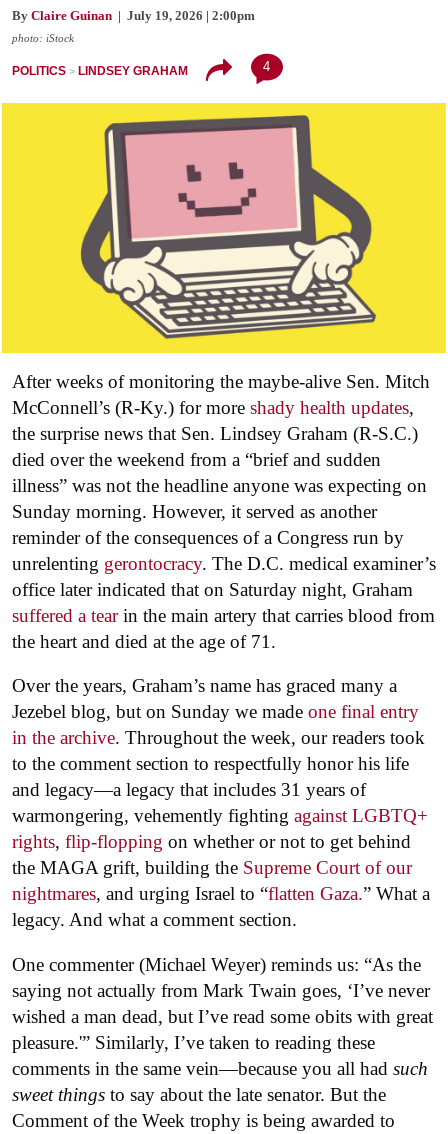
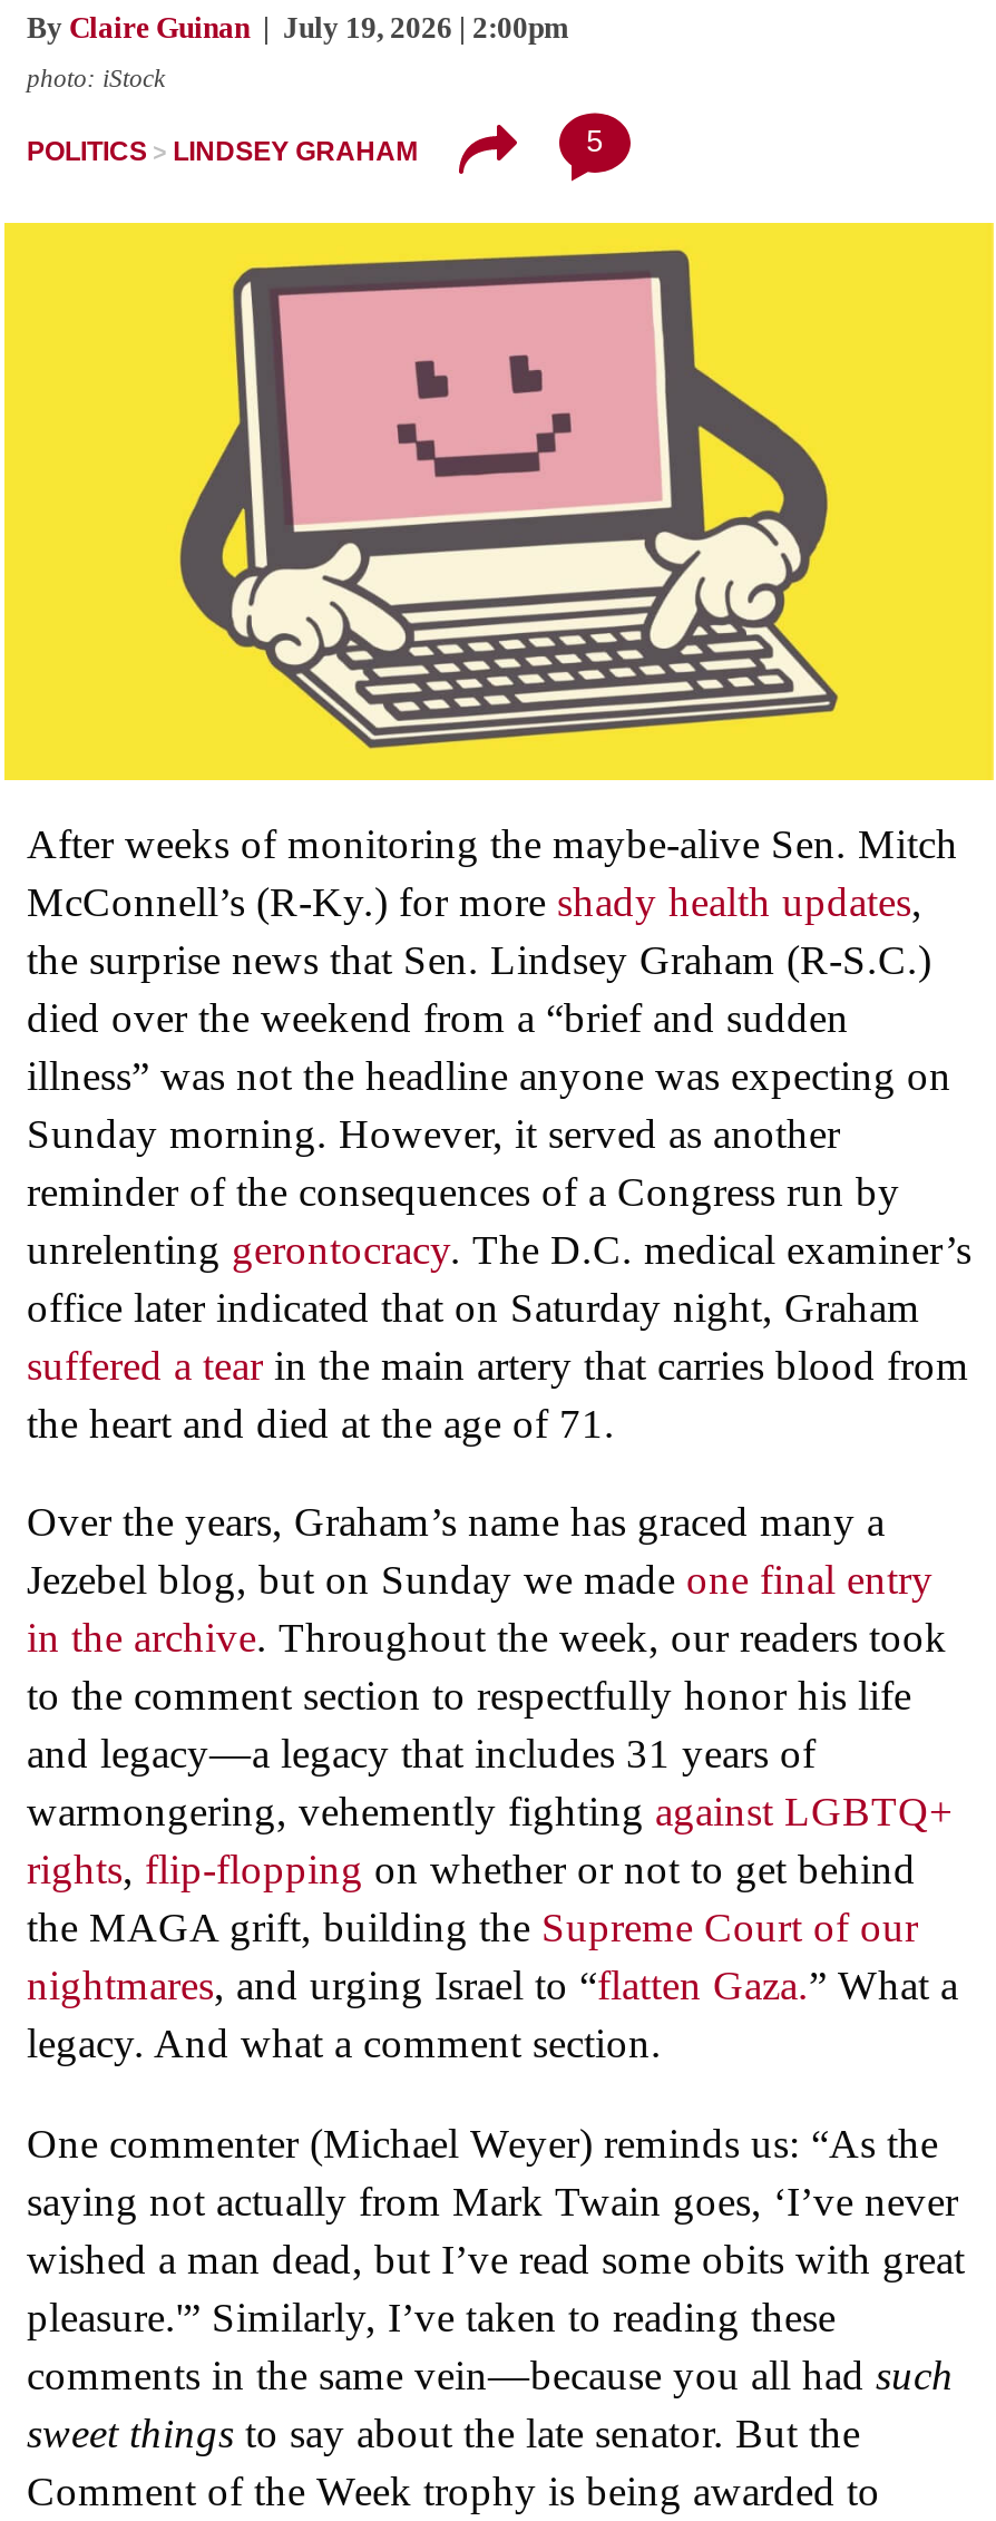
- 4
+ 5
